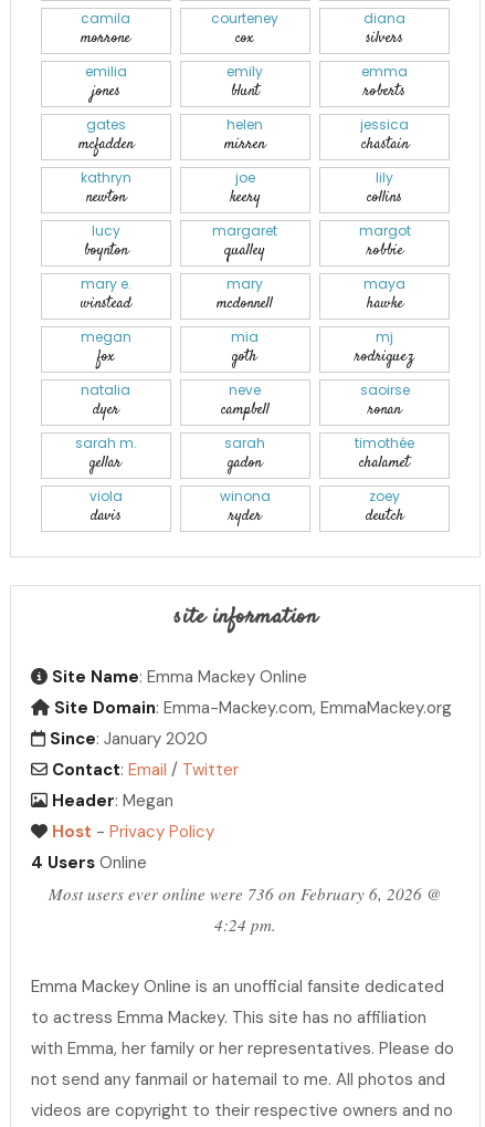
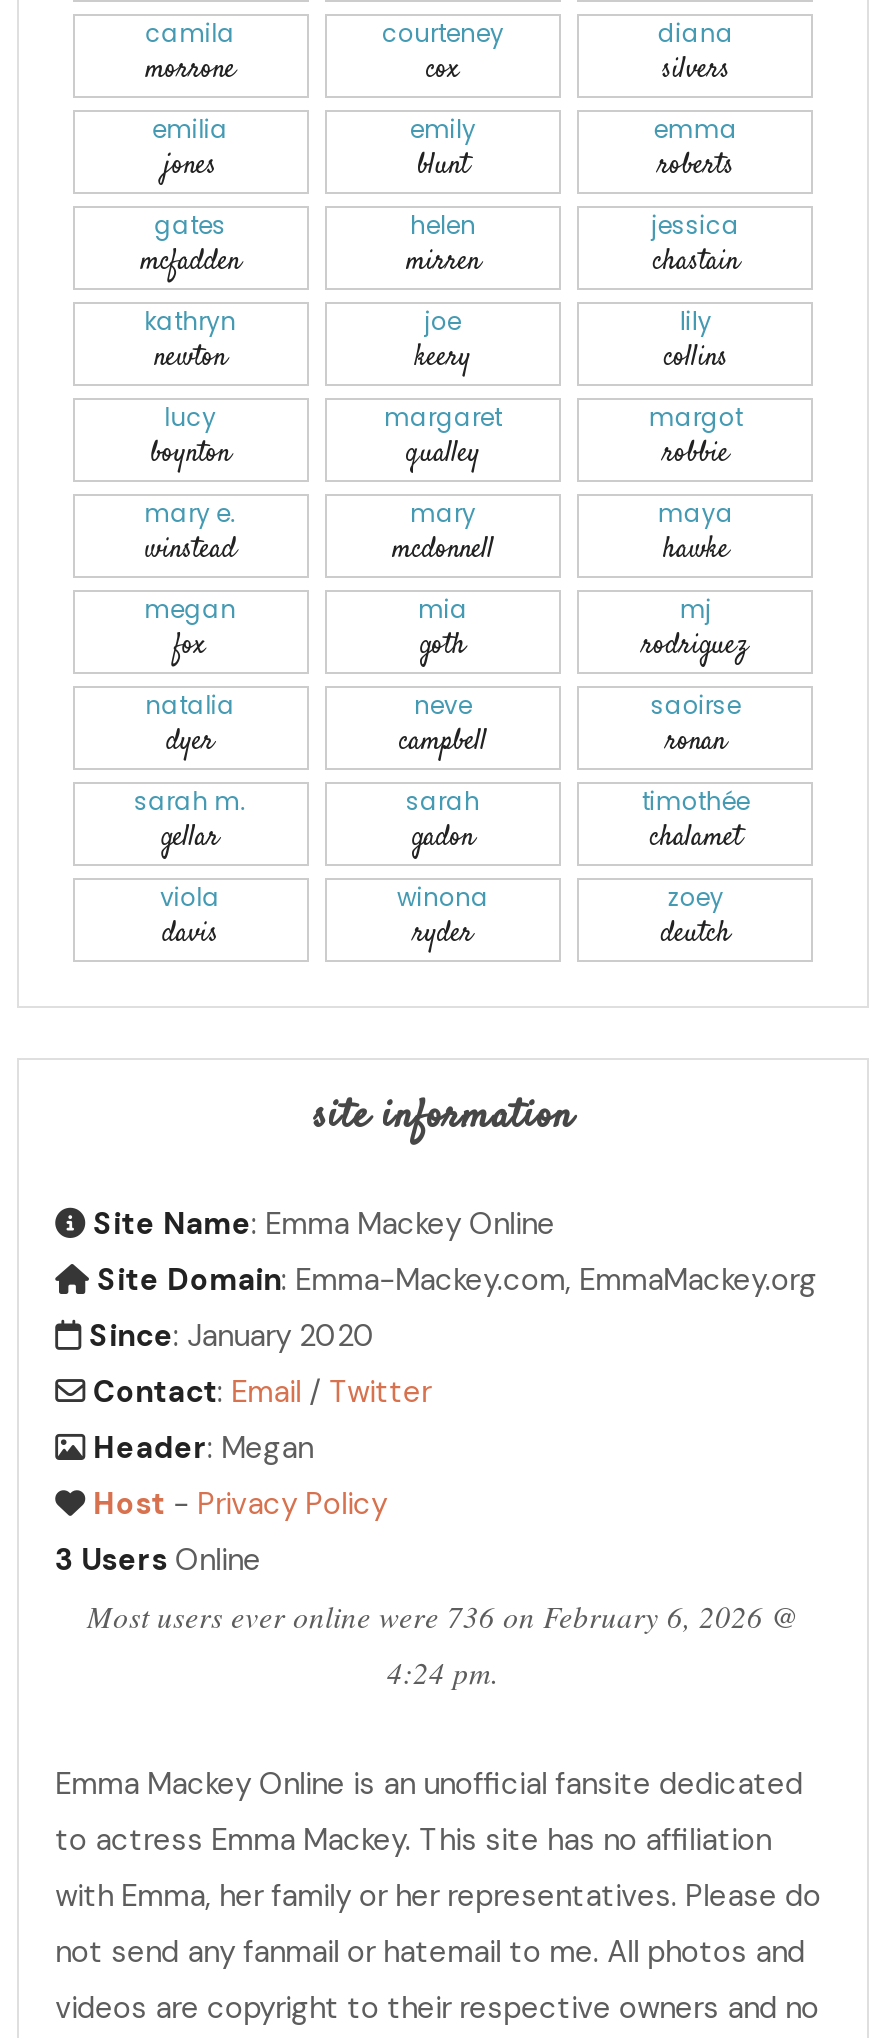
- 4 Users Online
+ 3 Users Online
